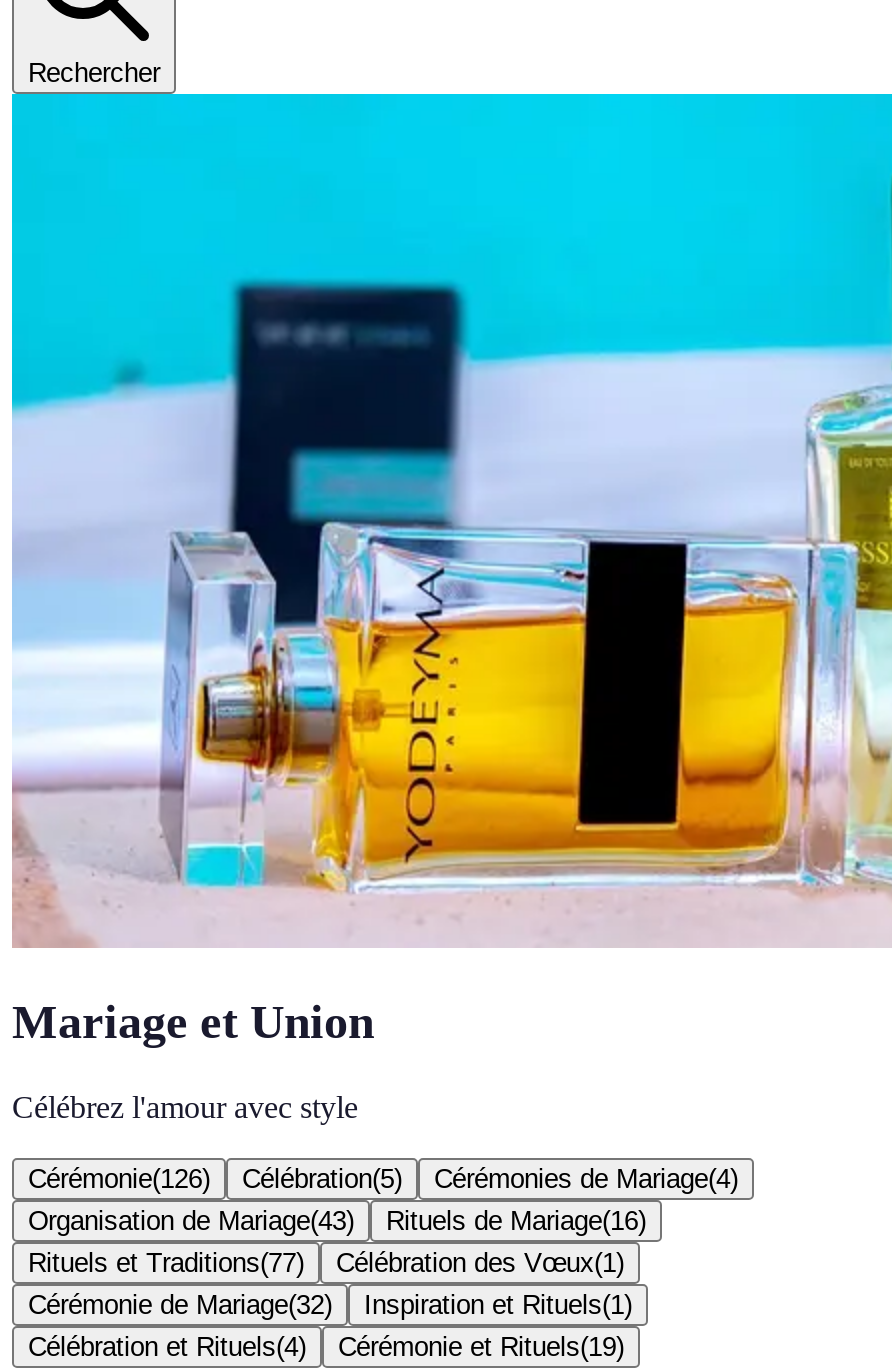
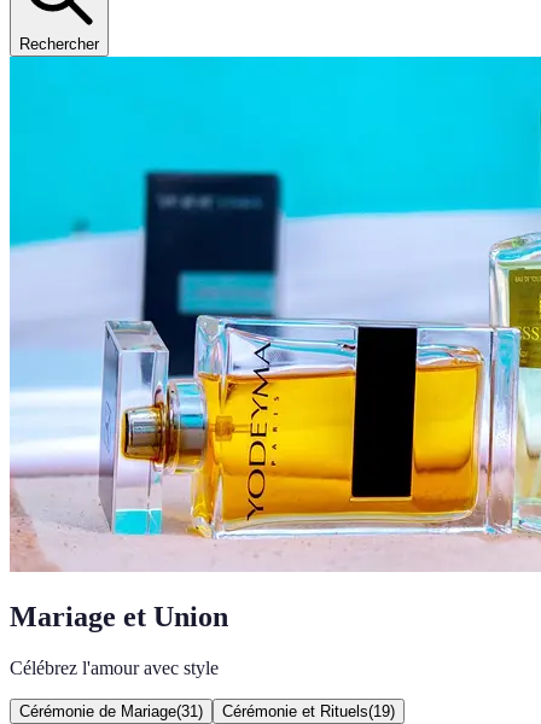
- Cérémonie(126)
- Célébration(5)
- Cérémonies de Mariage(4)
- Organisation de Mariage(43)
- Rituels de Mariage(16)
- Rituels et Traditions(77)
- Célébration des Vœux(1)
- Cérémonie de Mariage(32)
- Inspiration et Rituels(1)
- Célébration et Rituels(4)
+ Cérémonie de Mariage(31)
